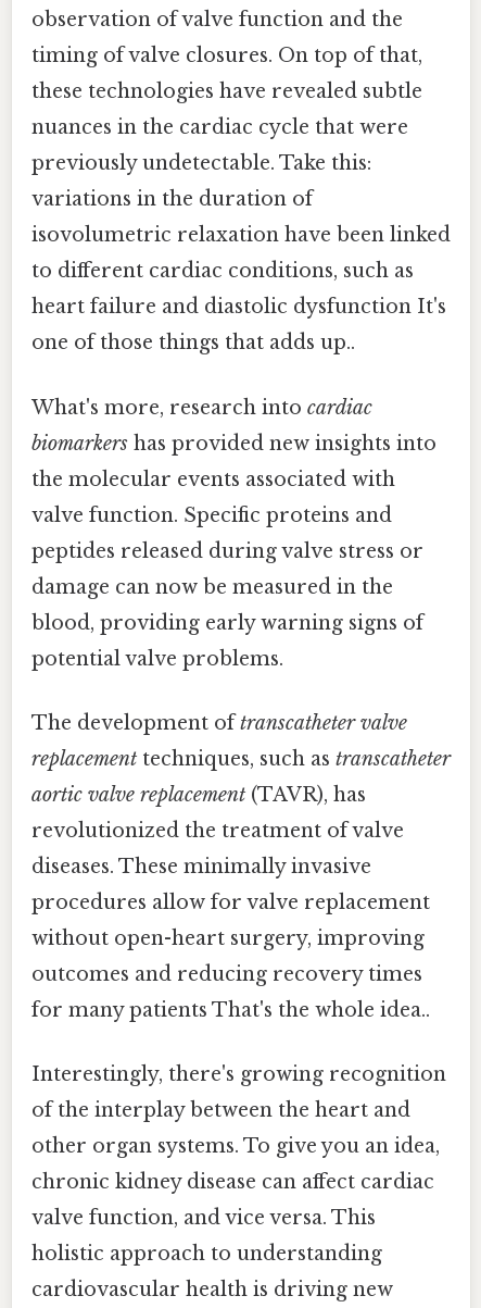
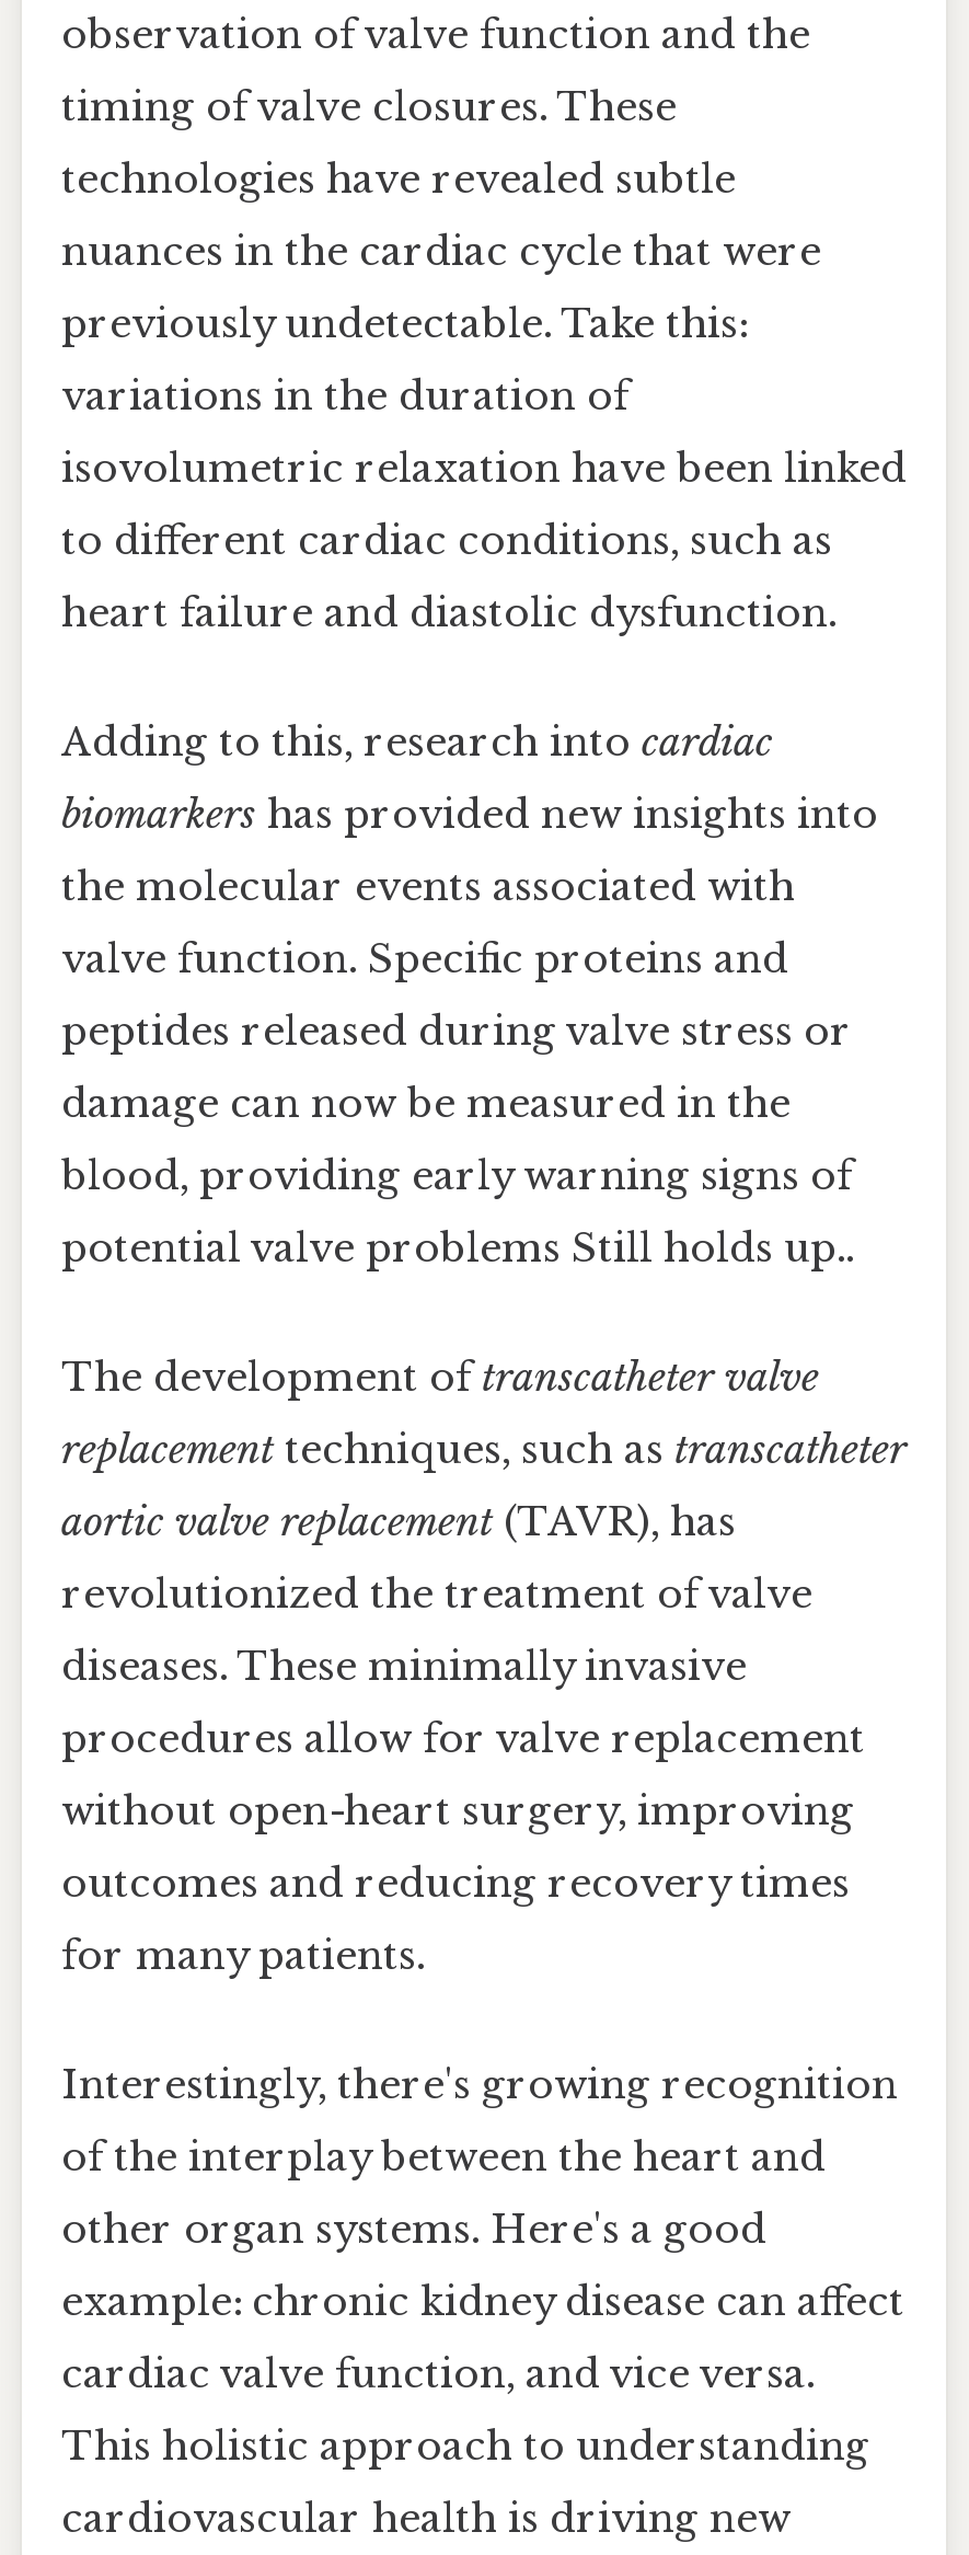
- timing of valve closures. On top of that,
+ timing of valve closures. These

- these technologies have revealed subtle
+ technologies have revealed subtle

- heart failure and diastolic dysfunction It's
- one of those things that adds up..
- What's more, research into cardiac
+ heart failure and diastolic dysfunction.
+ Adding to this, research into cardiac

- potential valve problems.
+ potential valve problems Still holds up..

- for many patients That's the whole idea..
+ for many patients.

- other organ systems. To give you an idea,
+ other organ systems. Here's a good

- chronic kidney disease can affect cardiac
+ example: chronic kidney disease can affect

- valve function, and vice versa. This
+ cardiac valve function, and vice versa.

- holistic approach to understanding
+ This holistic approach to understanding
